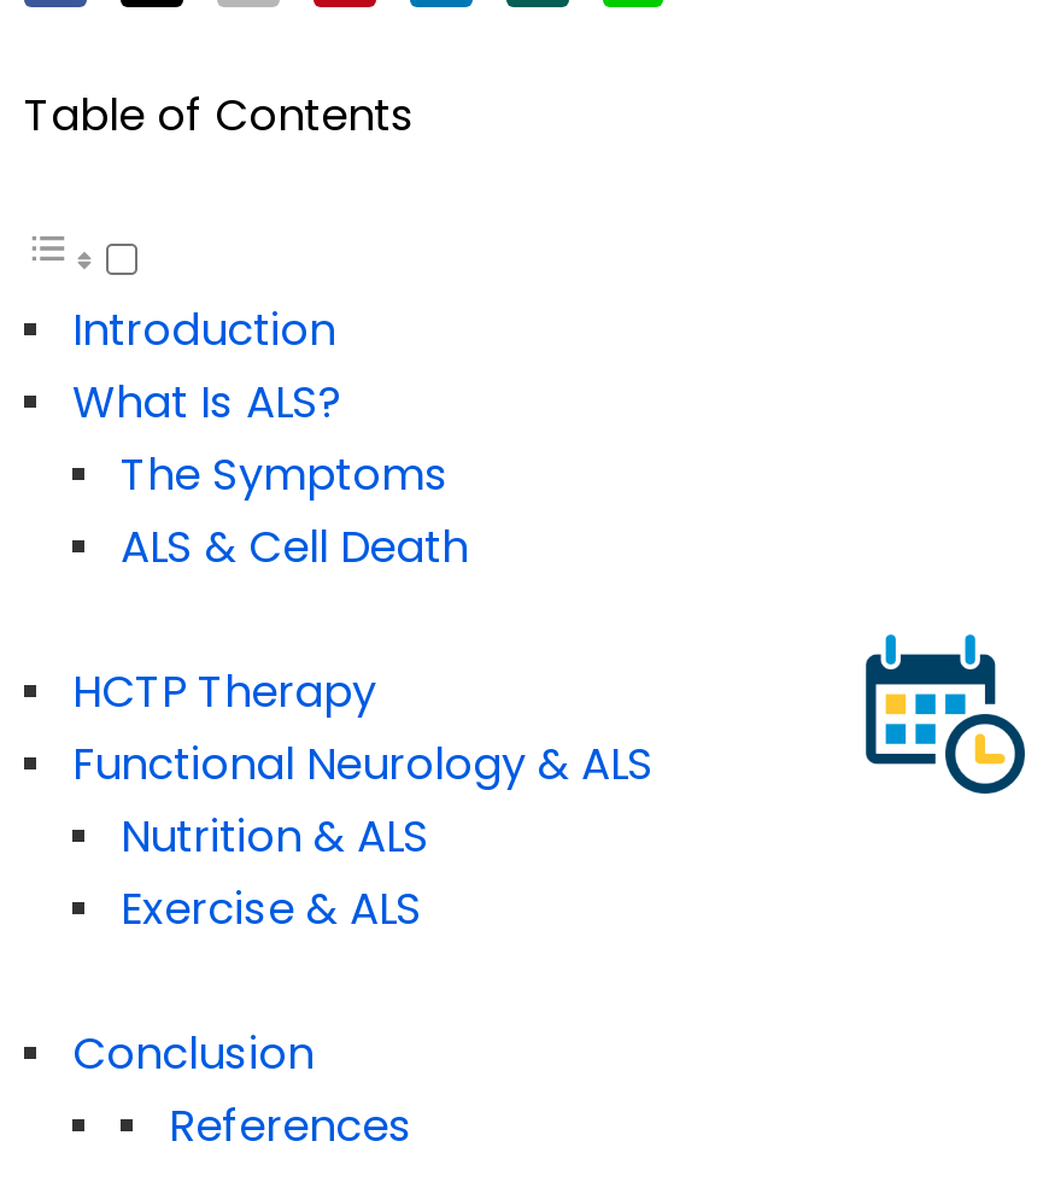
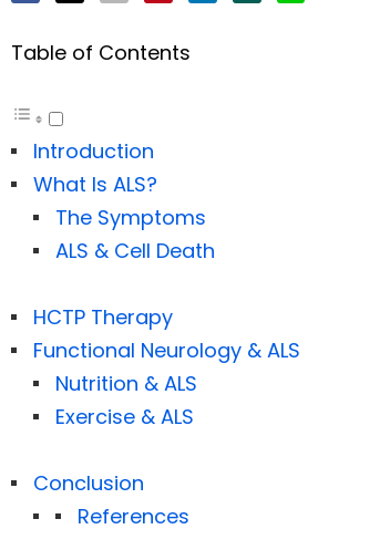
- [image]
